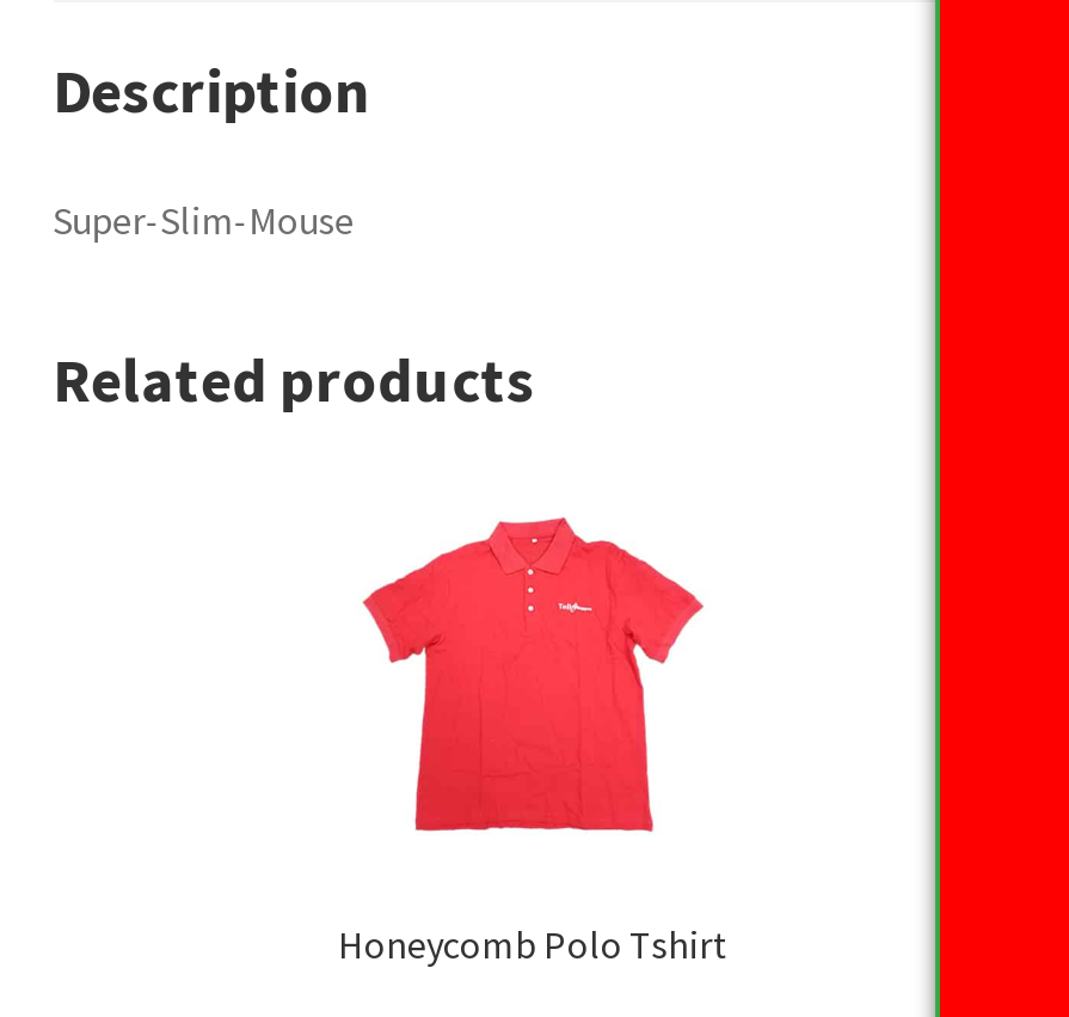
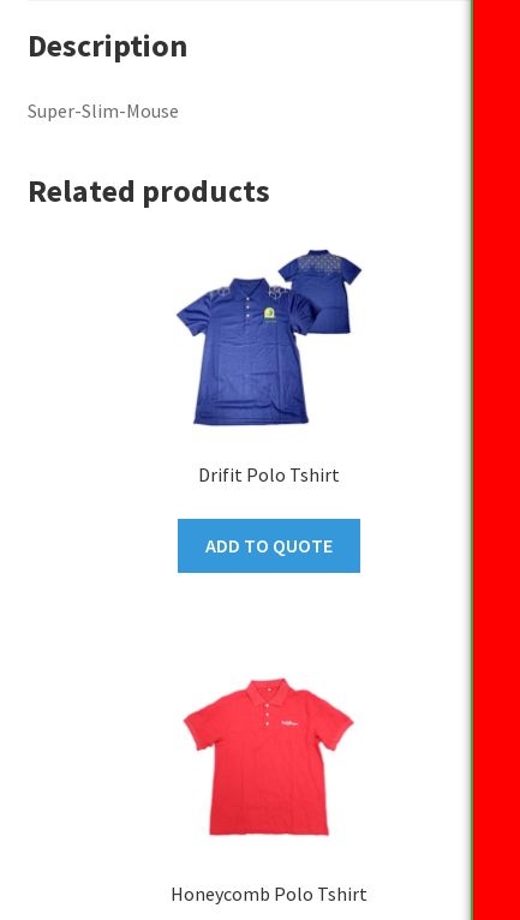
+ [image]
+ Drifit Polo Tshirt
+ ADD TO QUOTE
